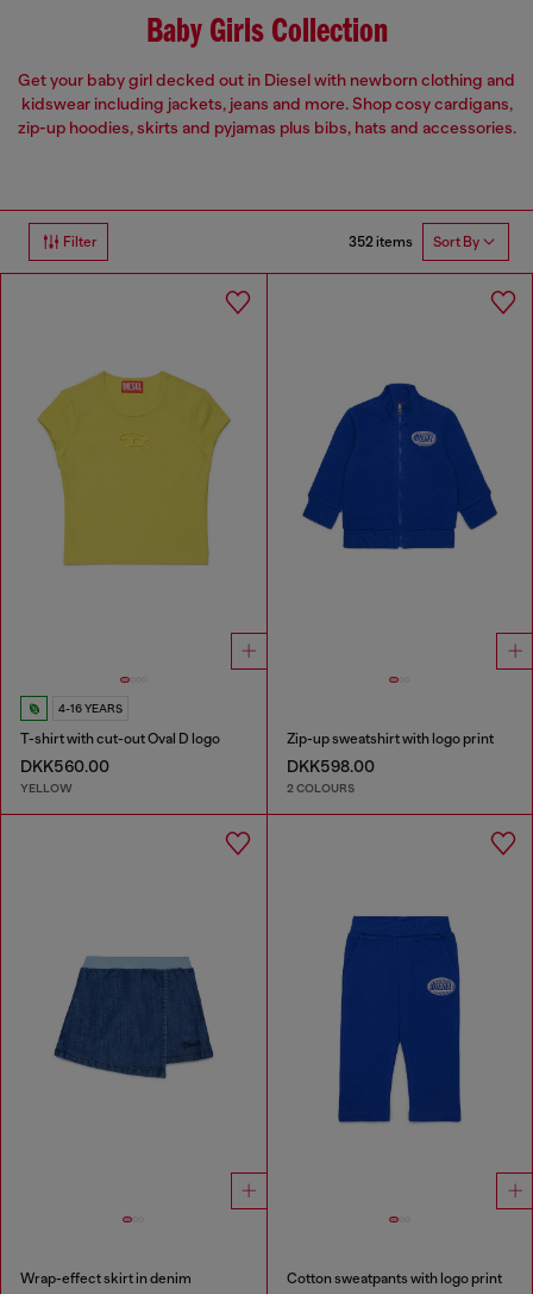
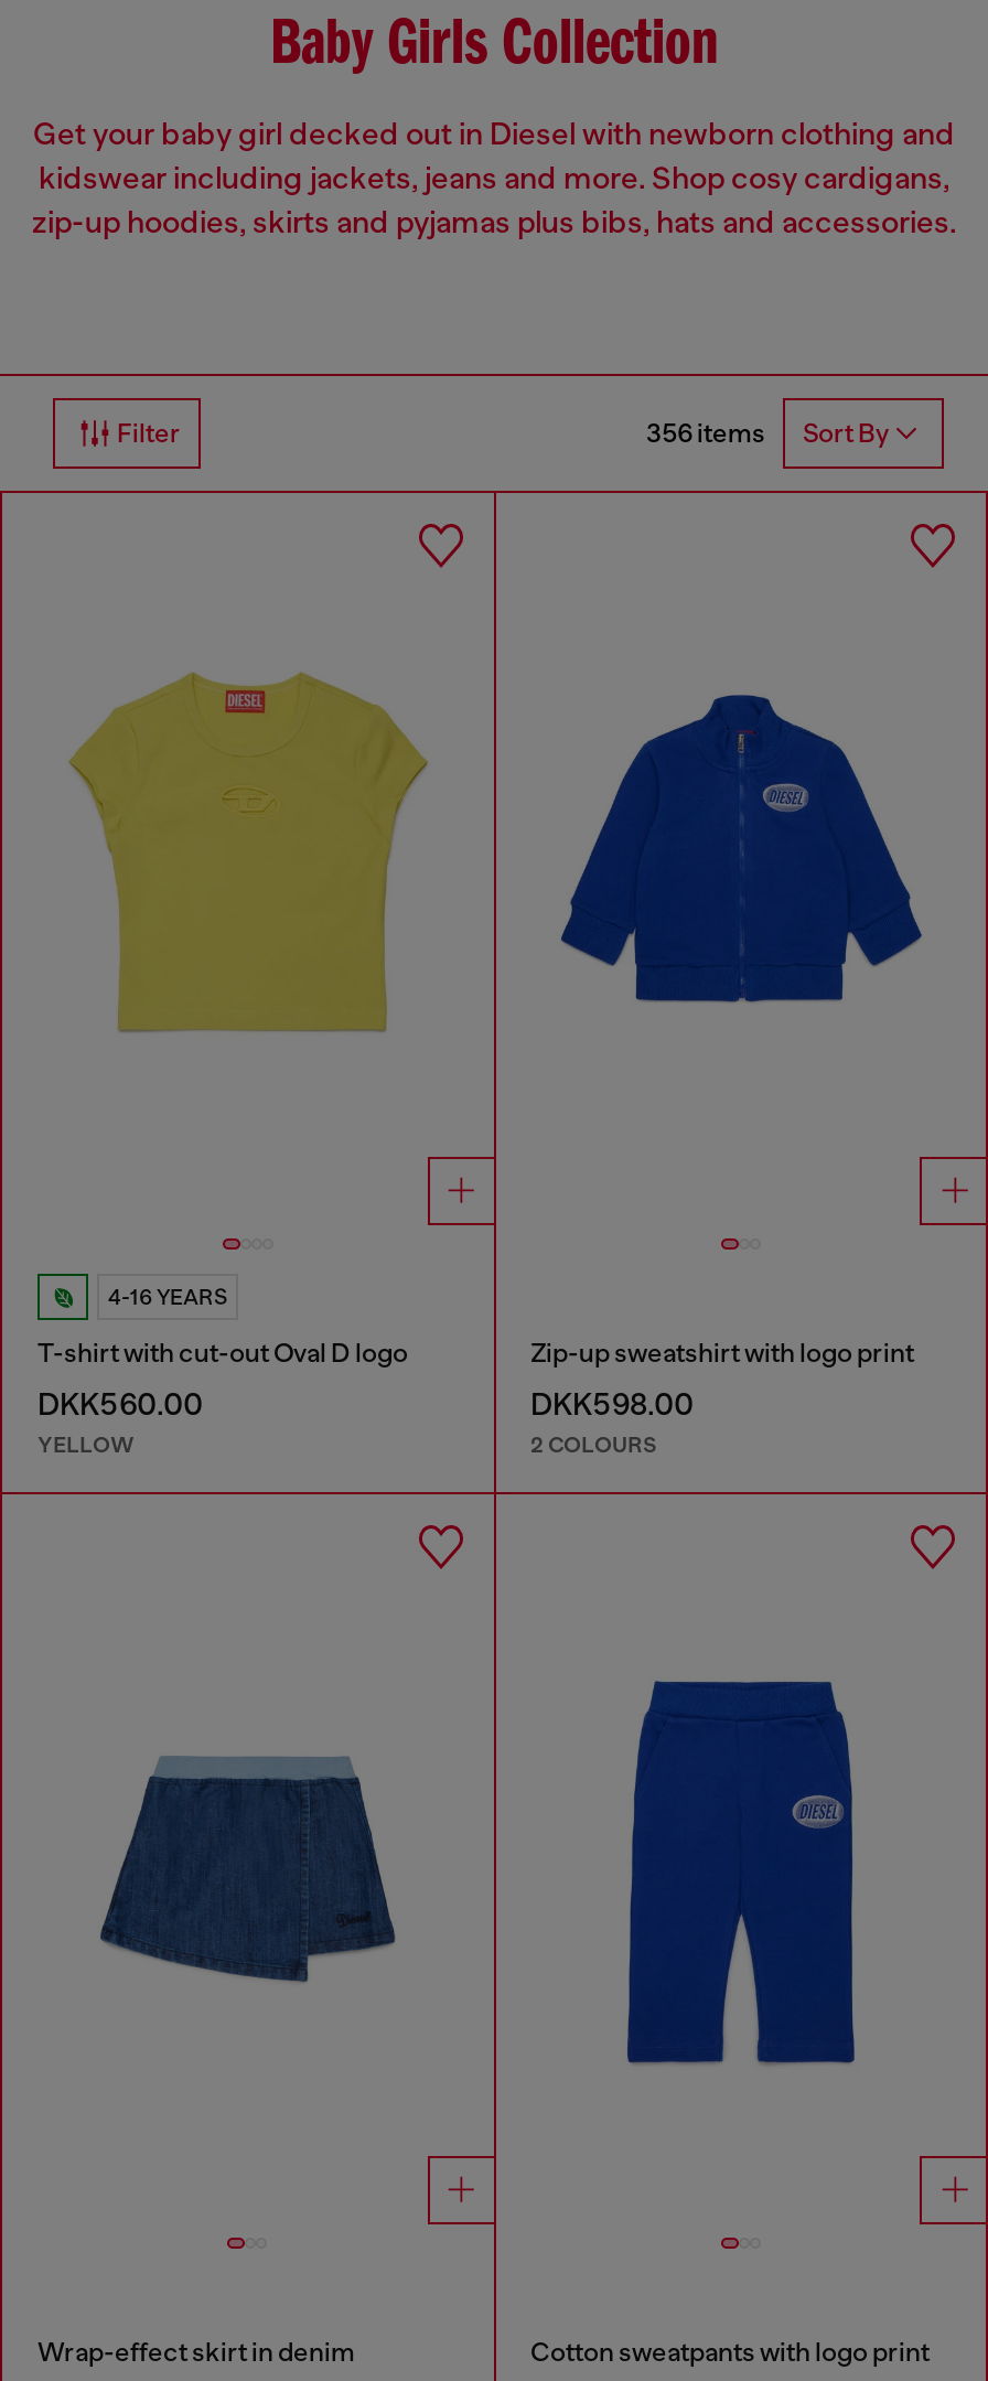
- 352 items Sort By
+ 356 items Sort By
